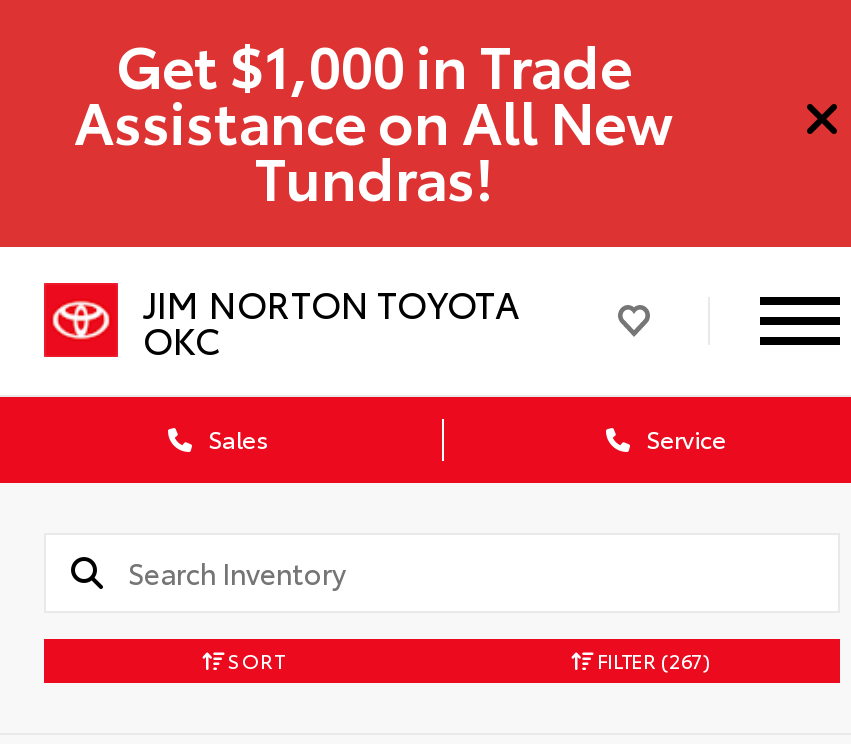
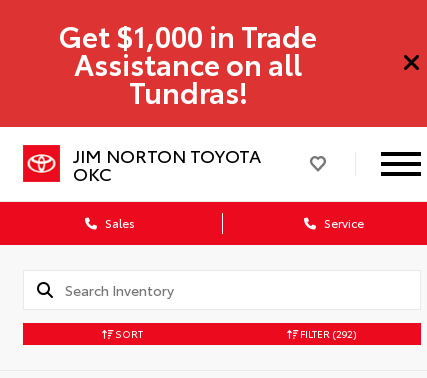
- Assistance on All New
+ Assistance on all

- FILTER (267)
+ FILTER (292)
